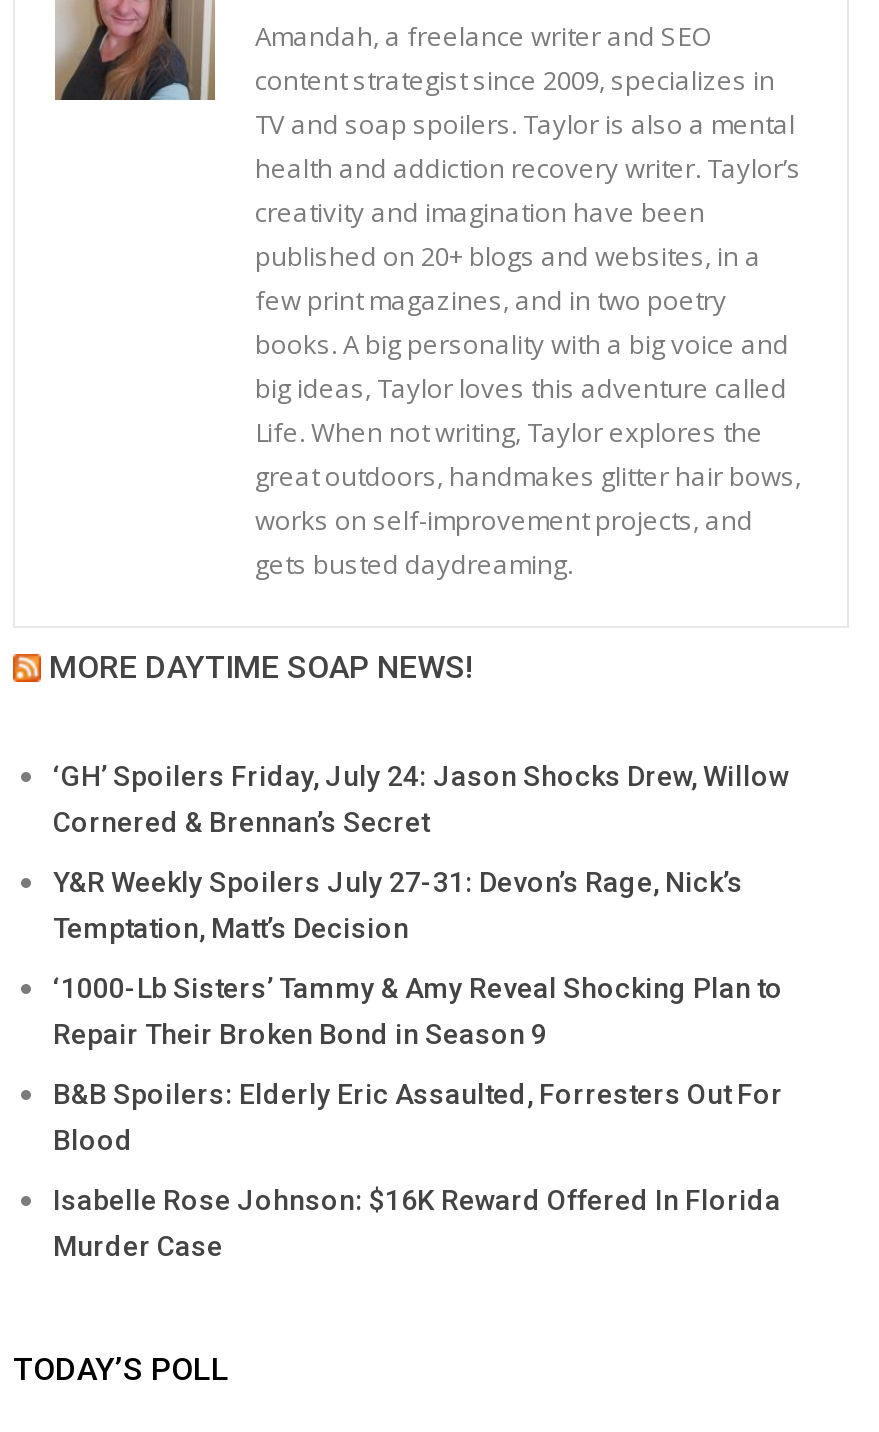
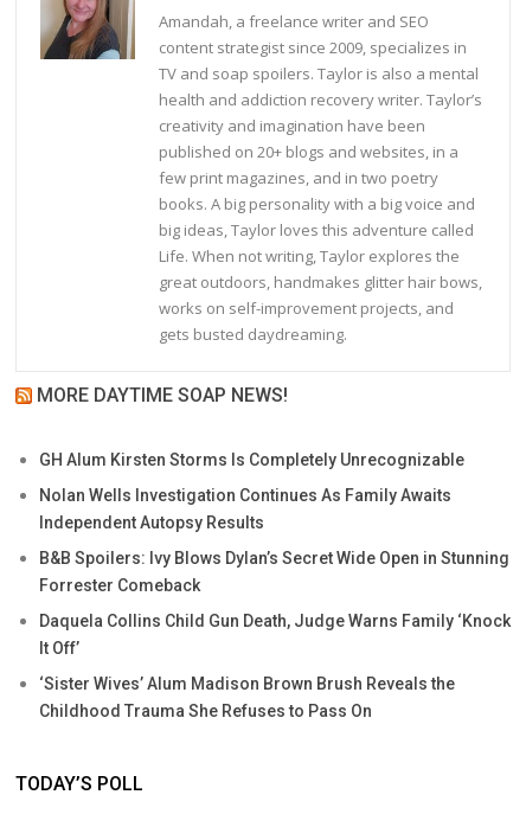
- ‘GH’ Spoilers Friday, July 24: Jason Shocks Drew, Willow
- Cornered & Brennan’s Secret
+ GH Alum Kirsten Storms Is Completely Unrecognizable

- Y&R Weekly Spoilers July 27-31: Devon’s Rage, Nick’s
- Temptation, Matt’s Decision
+ Nolan Wells Investigation Continues As Family Awaits
+ Independent Autopsy Results

- ‘1000-Lb Sisters’ Tammy & Amy Reveal Shocking Plan to
- Repair Their Broken Bond in Season 9
+ B&B Spoilers: Ivy Blows Dylan’s Secret Wide Open in Stunning
+ Forrester Comeback

- B&B Spoilers: Elderly Eric Assaulted, Forresters Out For
- Blood
+ Daquela Collins Child Gun Death, Judge Warns Family ‘Knock
+ It Off’

- Isabelle Rose Johnson: $16K Reward Offered In Florida
- Murder Case
+ ‘Sister Wives’ Alum Madison Brown Brush Reveals the
+ Childhood Trauma She Refuses to Pass On
